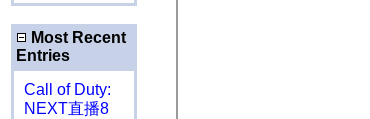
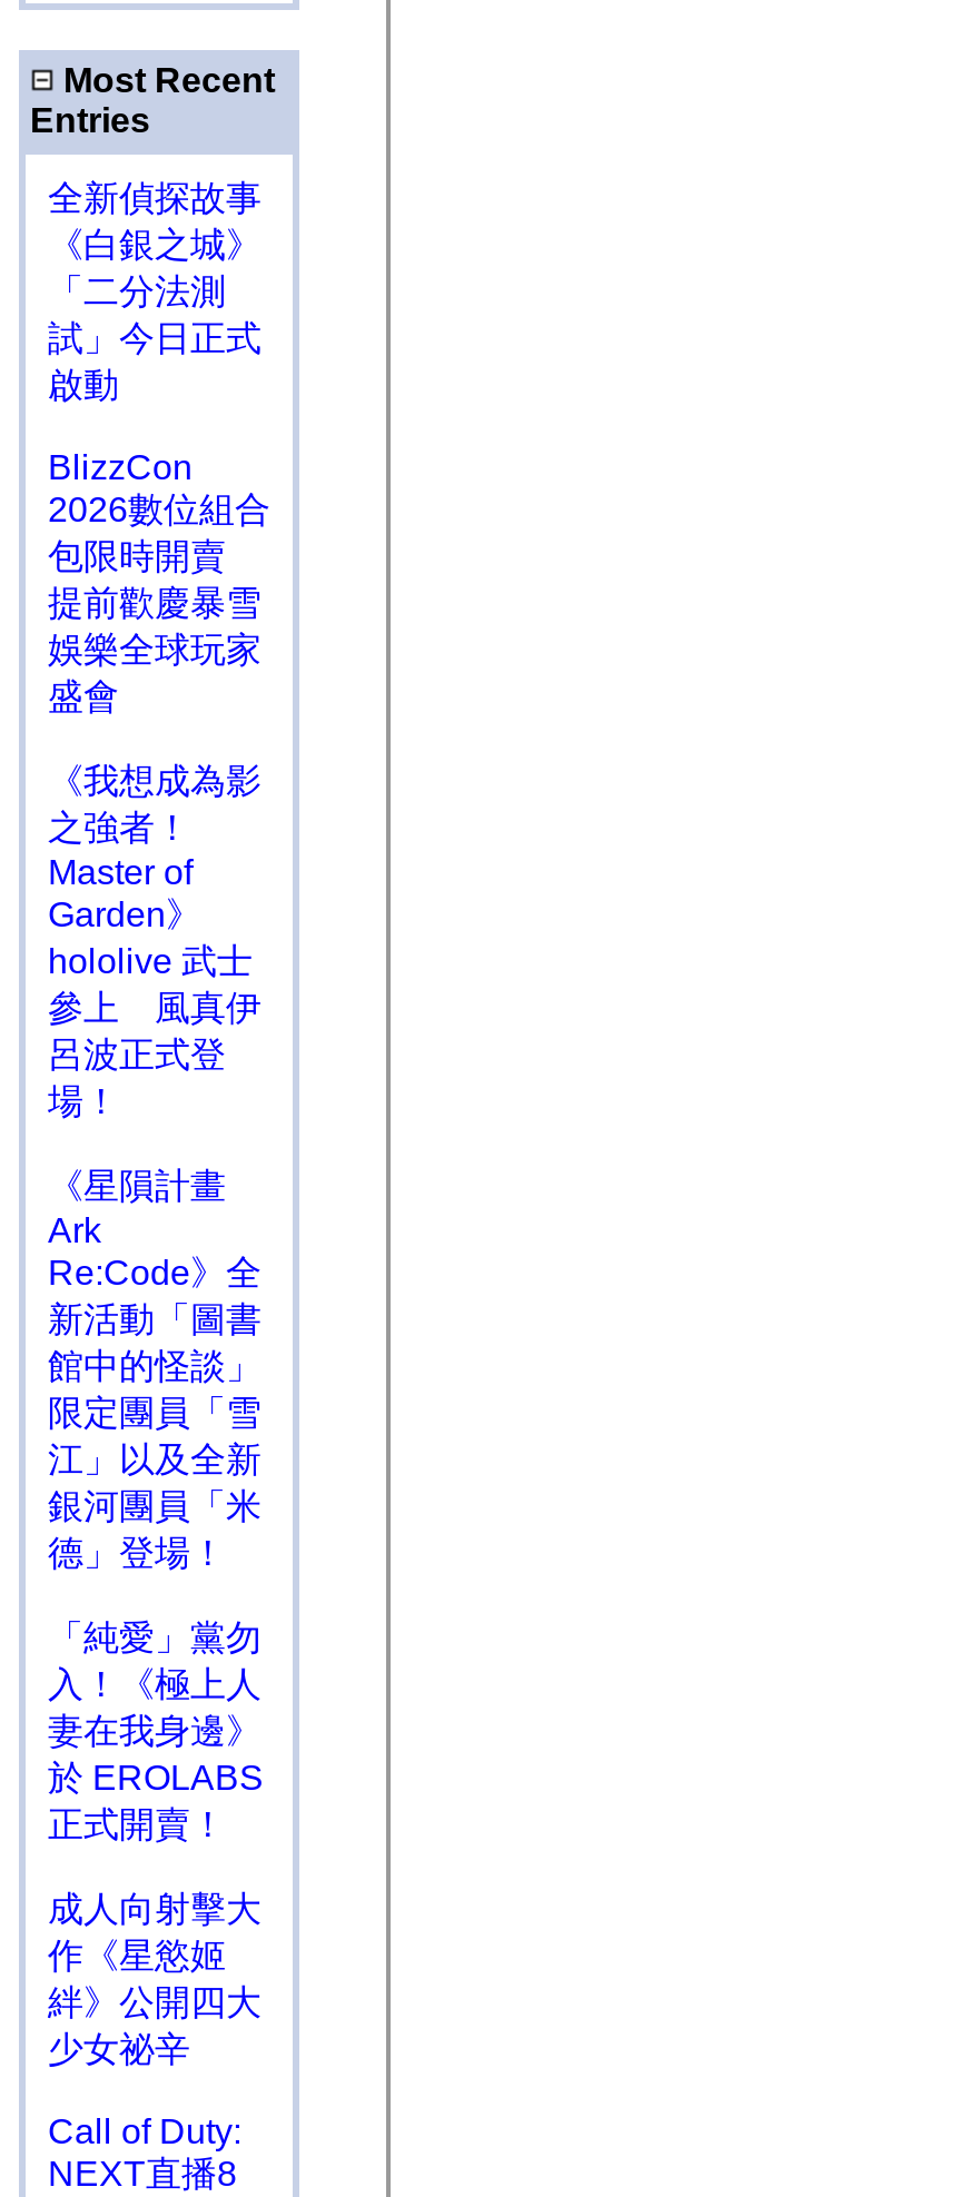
+ 全新偵探故事
+ 《白銀之城》
+ 「二分法測
+ 試」今日正式
+ 啟動
+ BlizzCon
+ 2026數位組合
+ 包限時開賣
+ 提前歡慶暴雪
+ 娛樂全球玩家
+ 盛會
+ 《我想成為影
+ 之強者！
+ Master of
+ Garden》
+ hololive 武士
+ 參上 風真伊
+ 呂波正式登
+ 場！
+ 《星隕計畫
+ Ark
+ Re:Code》全
+ 新活動「圖書
+ 館中的怪談」
+ 限定團員「雪
+ 江」以及全新
+ 銀河團員「米
+ 德」登場！
+ 「純愛」黨勿
+ 入！《極上人
+ 妻在我身邊》
+ 於 EROLABS
+ 正式開賣！
+ 成人向射擊大
+ 作《星慾姬
+ 絆》公開四大
+ 少女祕辛
